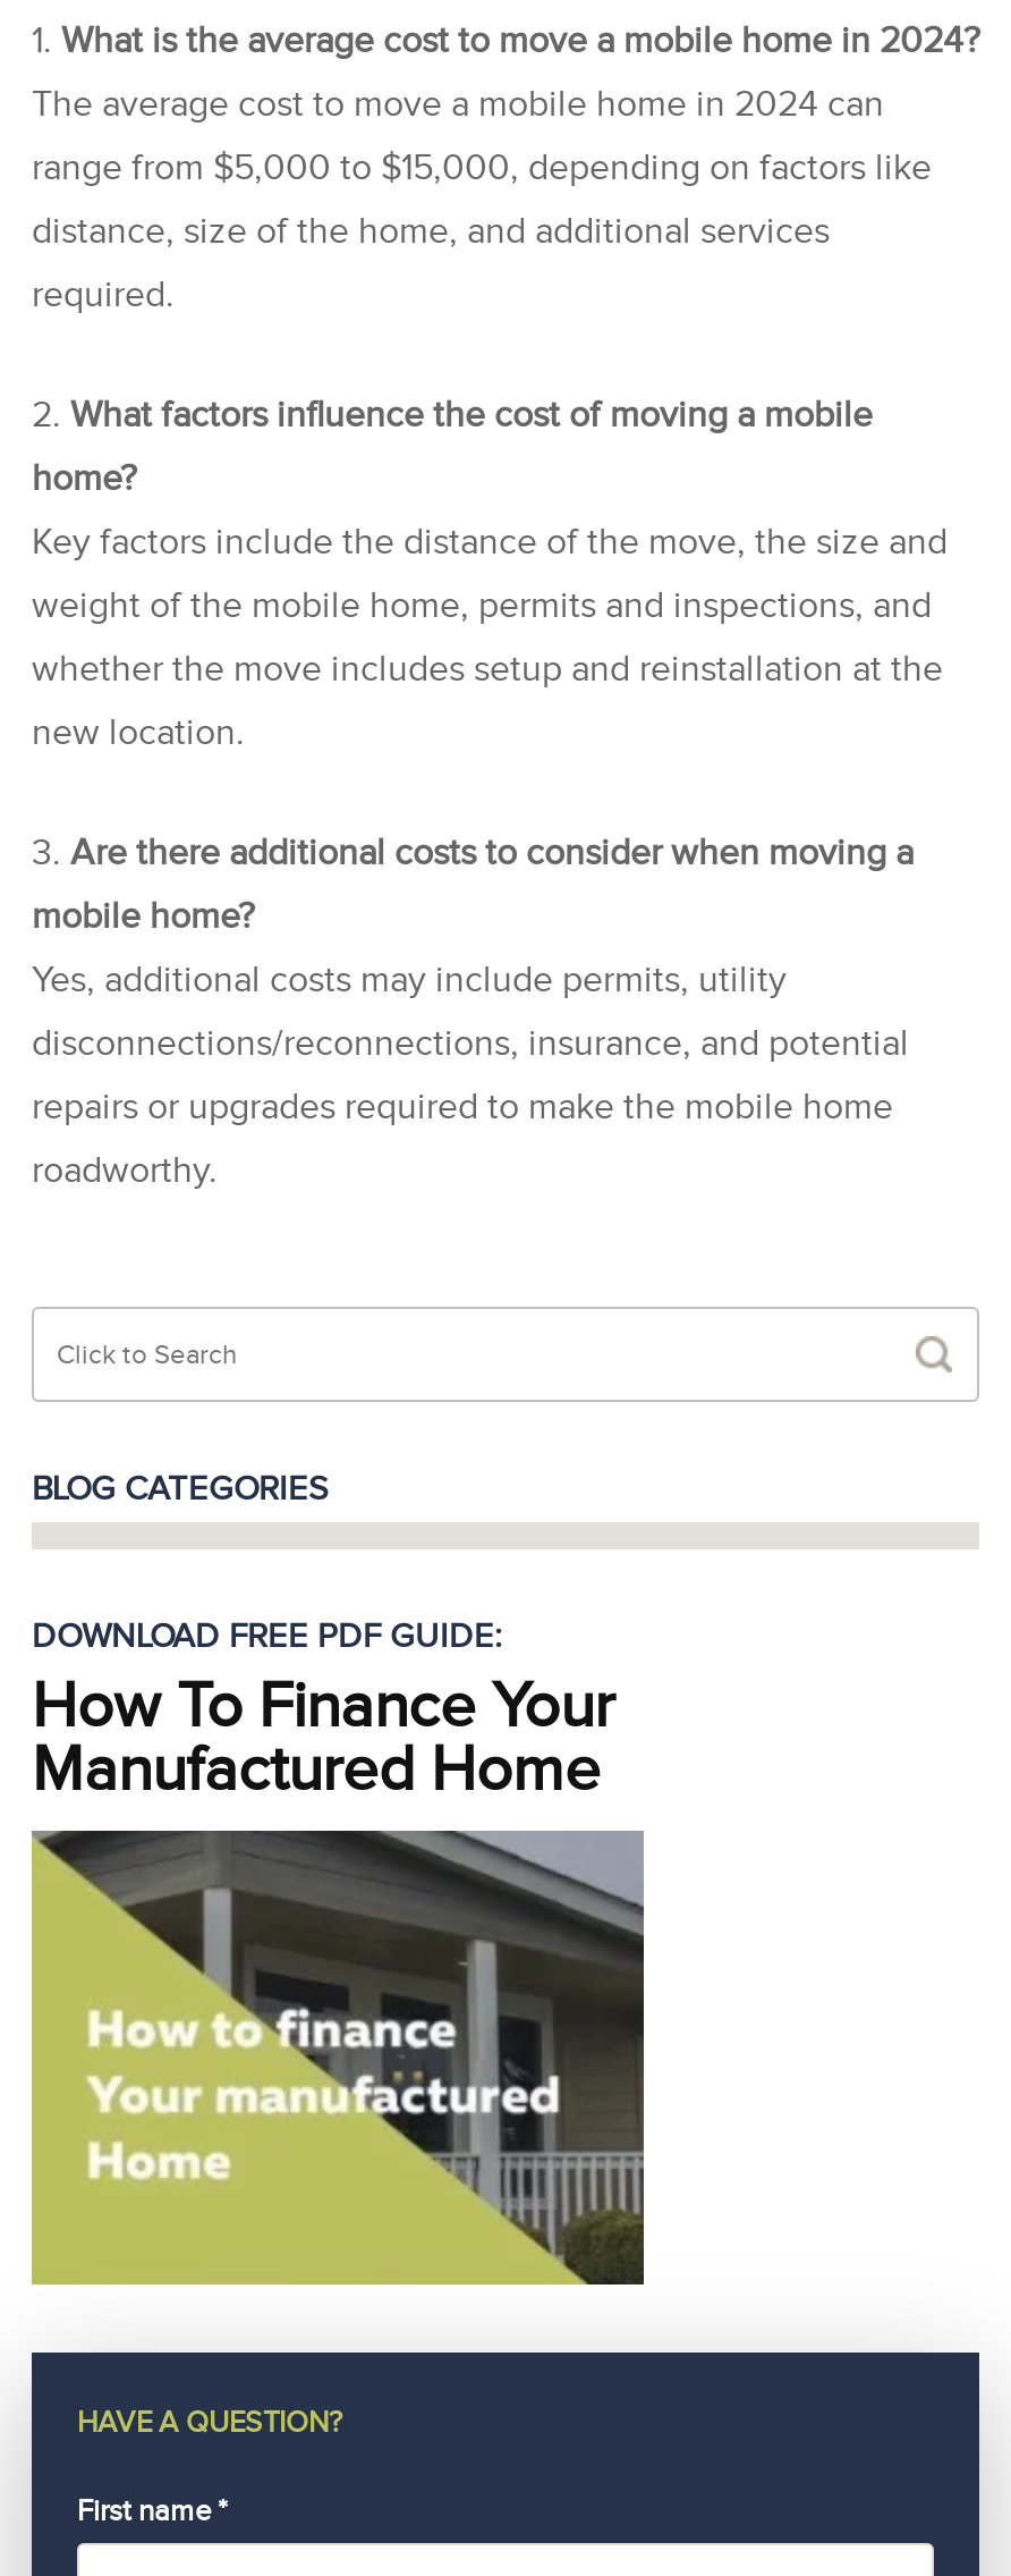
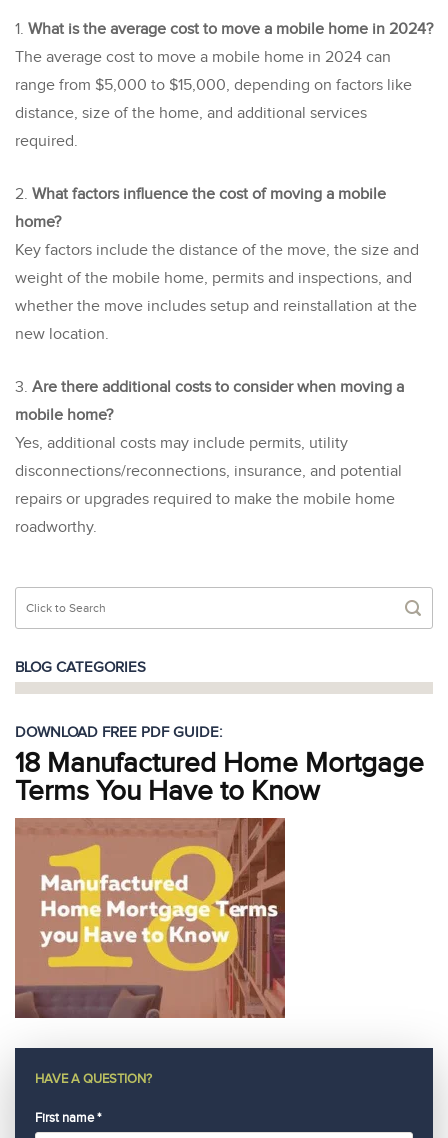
- How To Finance Your
- Manufactured Home
+ 18 Manufactured Home Mortgage
+ Terms You Have to Know

- [image]
+ [image]
